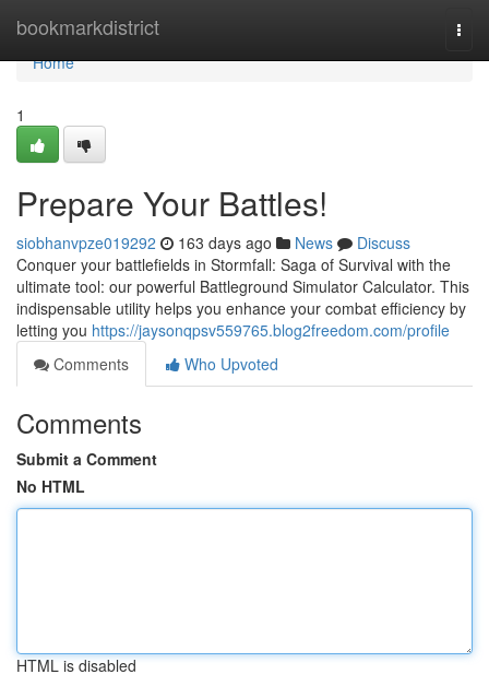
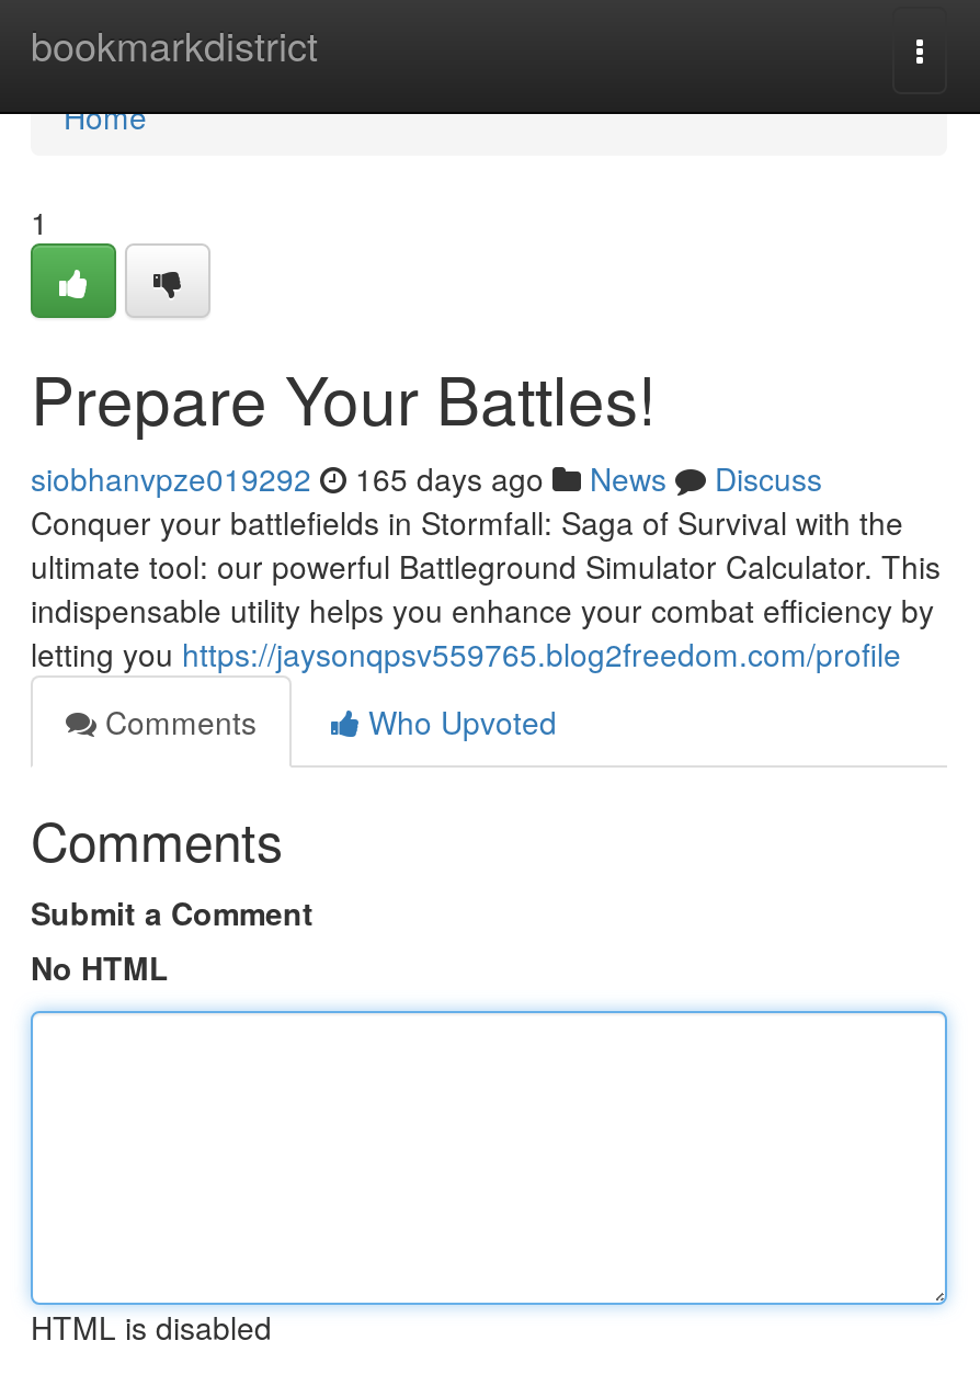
- siobhanvpze019292 163 days ago News Discuss
+ siobhanvpze019292 165 days ago News Discuss
